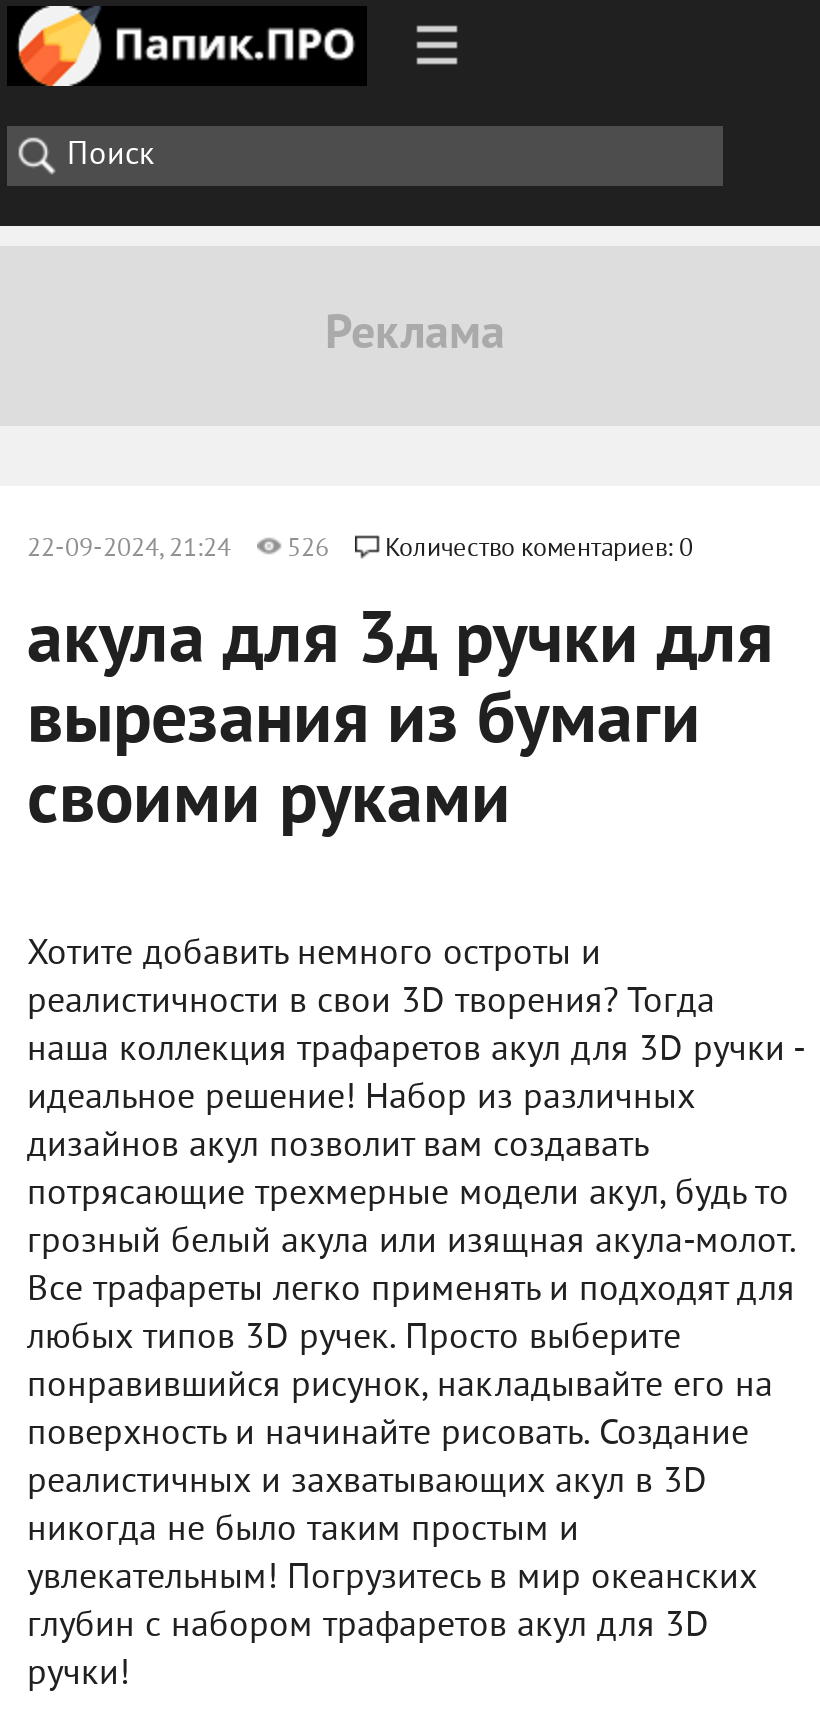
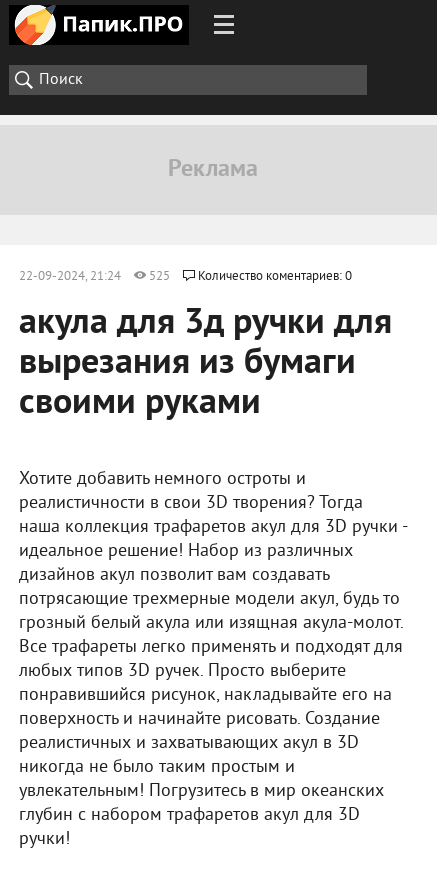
- 22-09-2024, 21:24 526 Количество коментариев: 0
+ 22-09-2024, 21:24 525 Количество коментариев: 0
